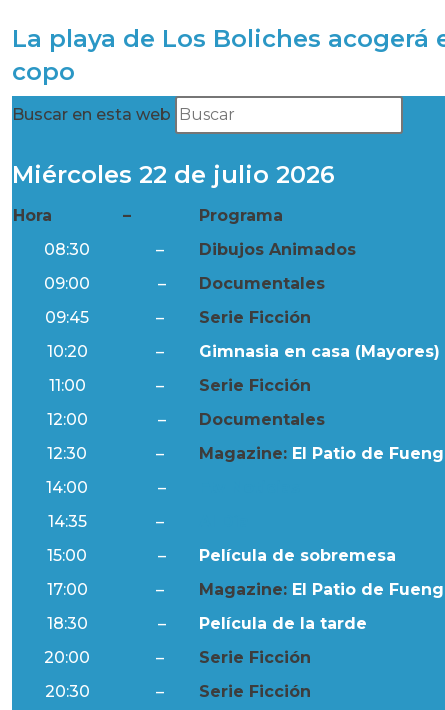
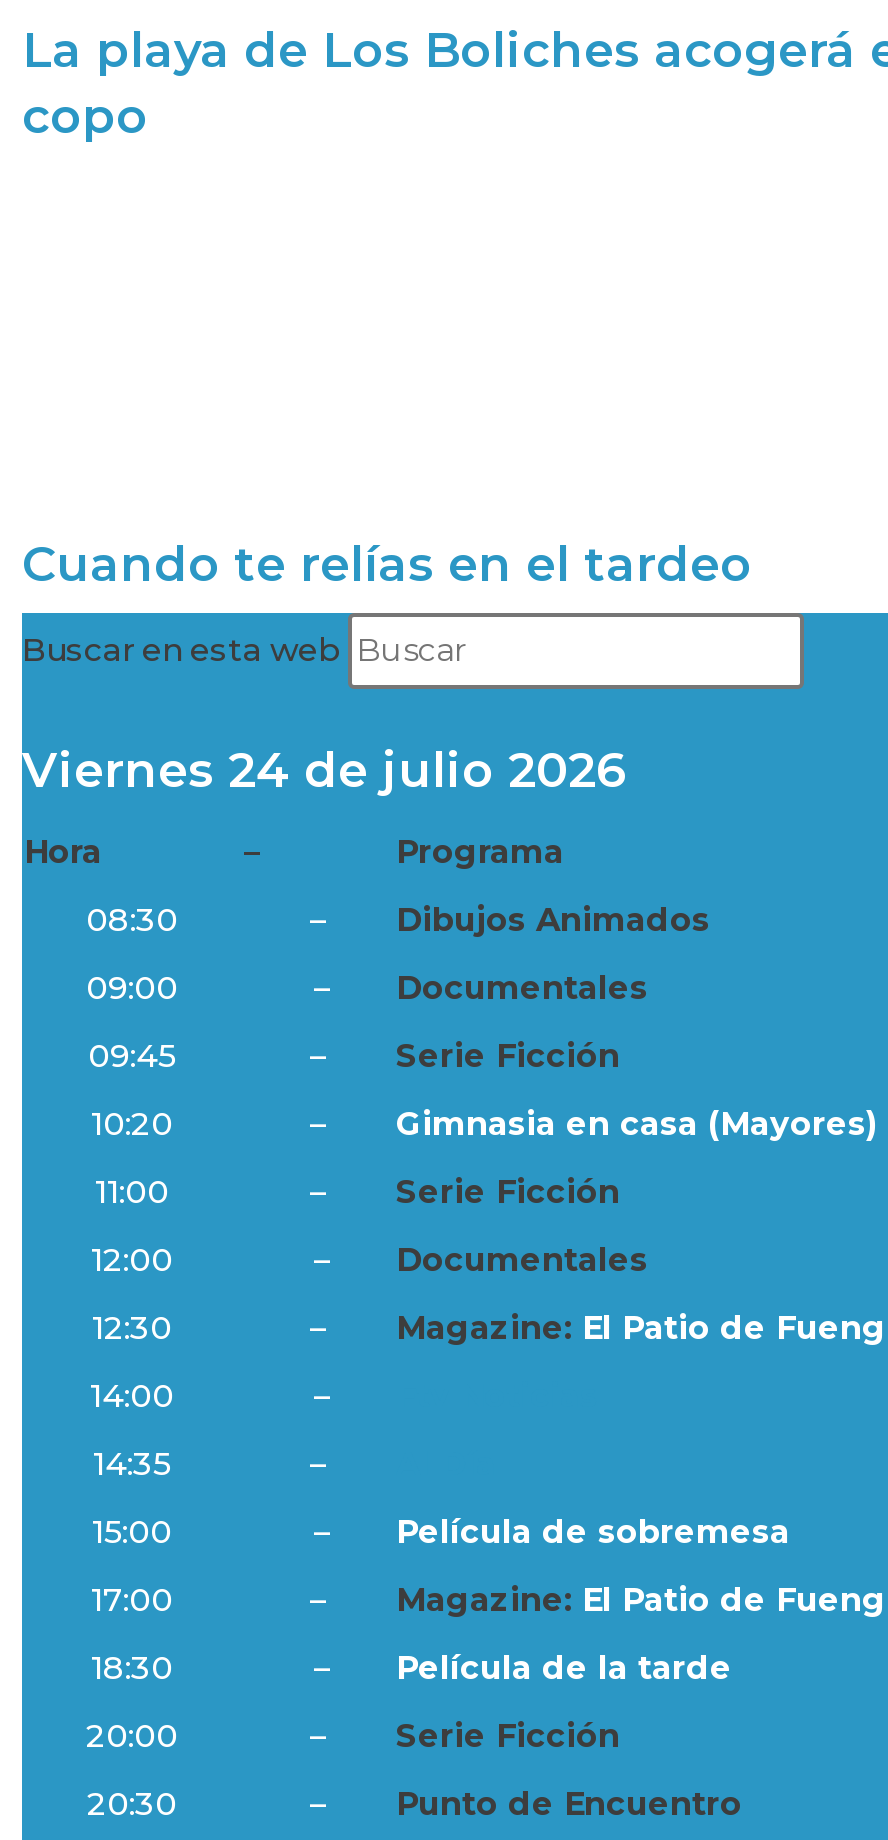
+ Cuando te relías en el tardeo

- Miércoles 22 de julio 2026
+ Viernes 24 de julio 2026

- Serie Ficción
+ Punto de Encuentro
